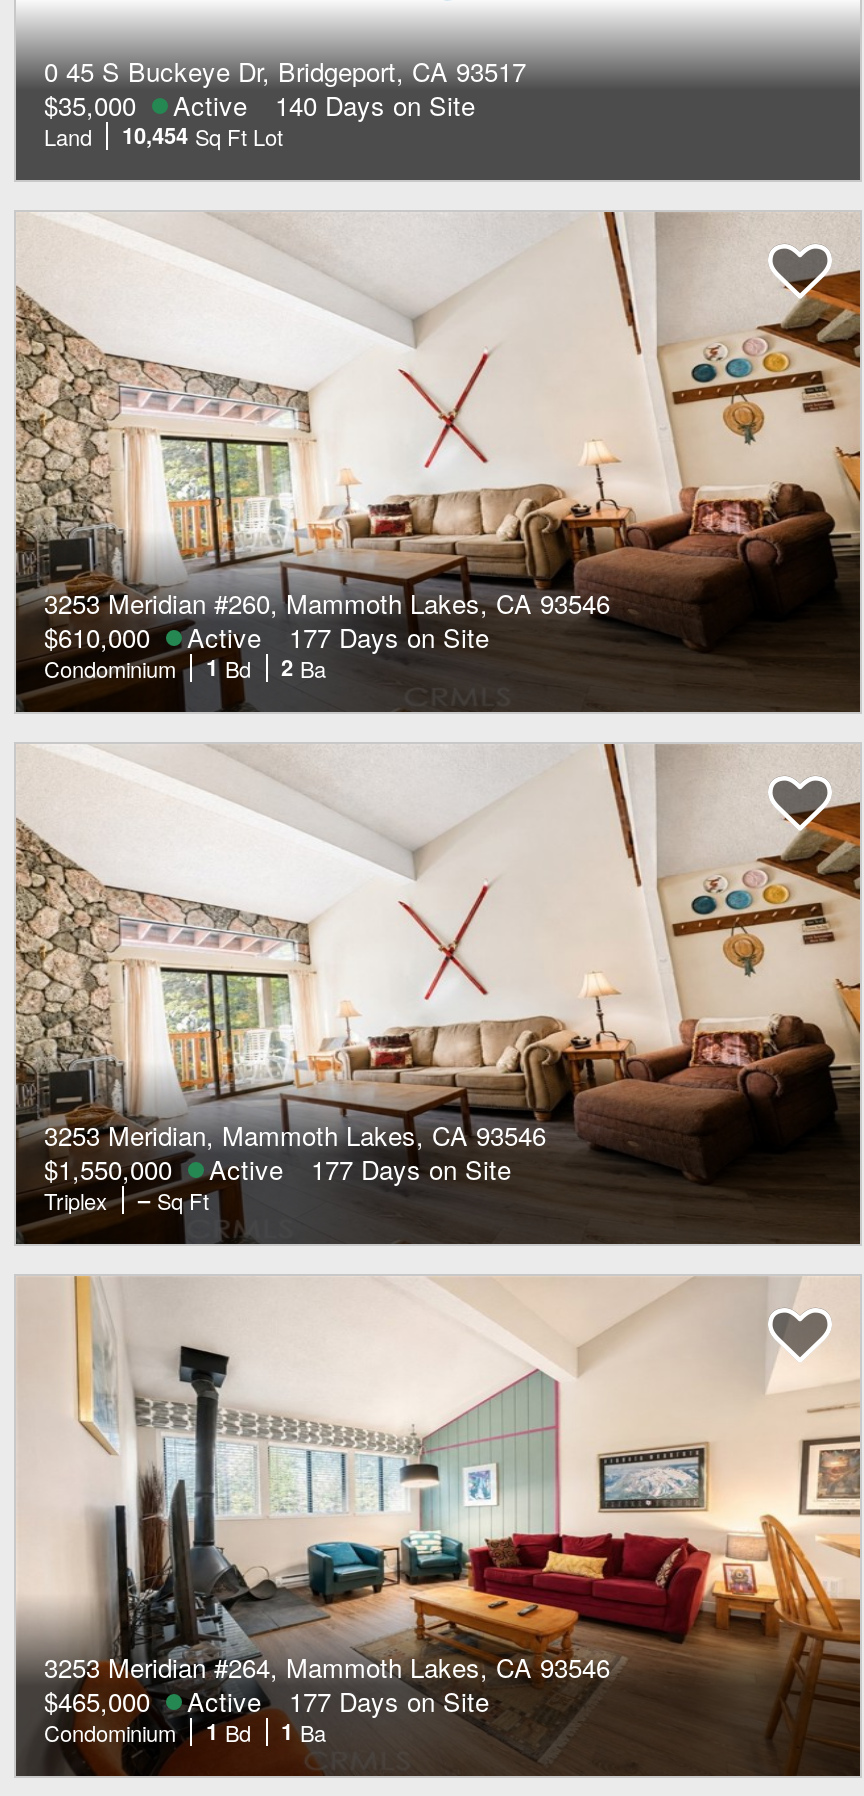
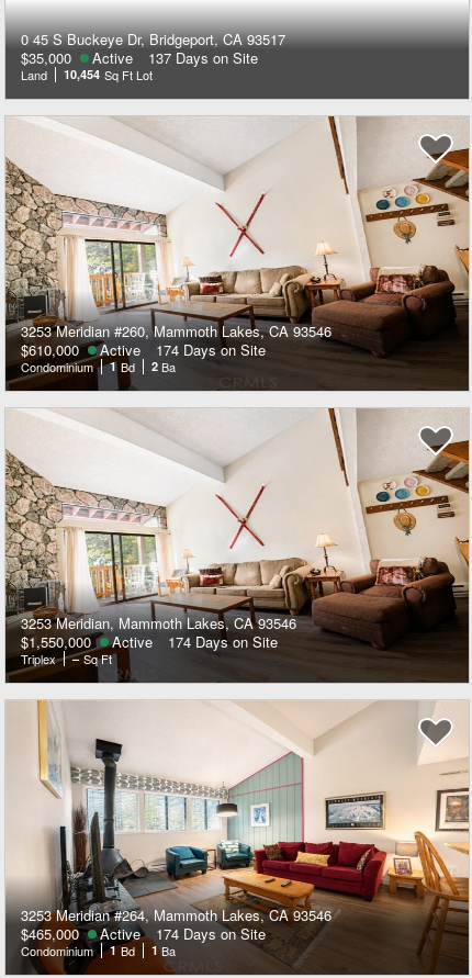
- $35,000 Active 140 Days on Site
+ $35,000 Active 137 Days on Site

- $610,000 Active 177 Days on Site
+ $610,000 Active 174 Days on Site

- $1,550,000 Active 177 Days on Site
+ $1,550,000 Active 174 Days on Site

- $465,000 Active 177 Days on Site
+ $465,000 Active 174 Days on Site
